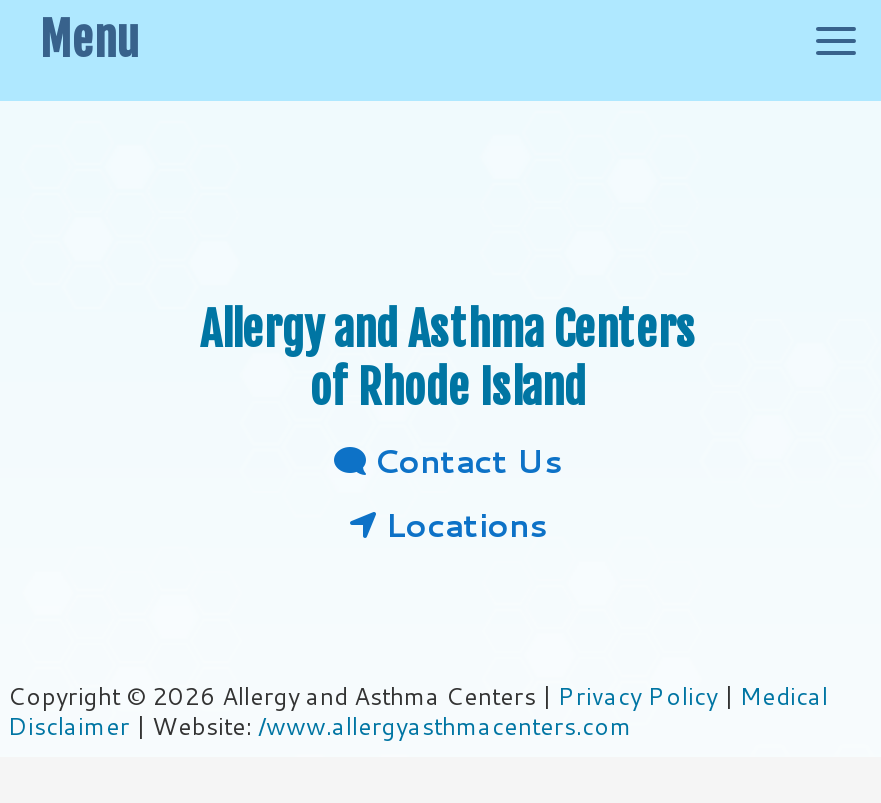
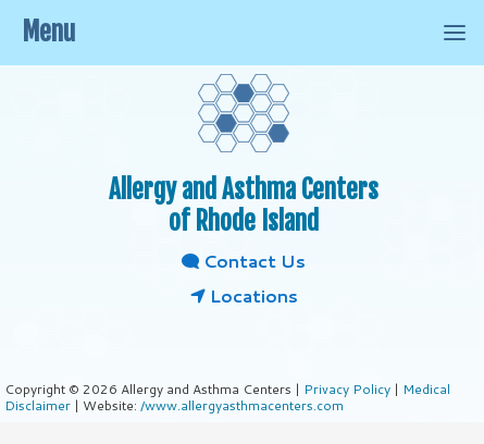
+ [image]
